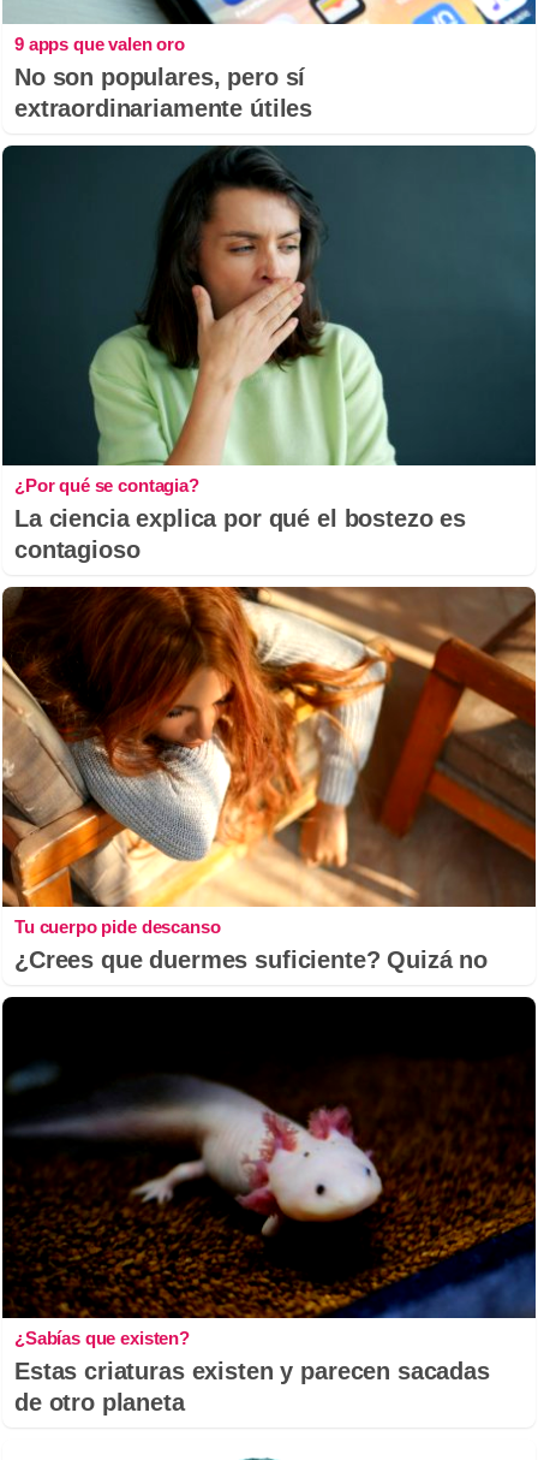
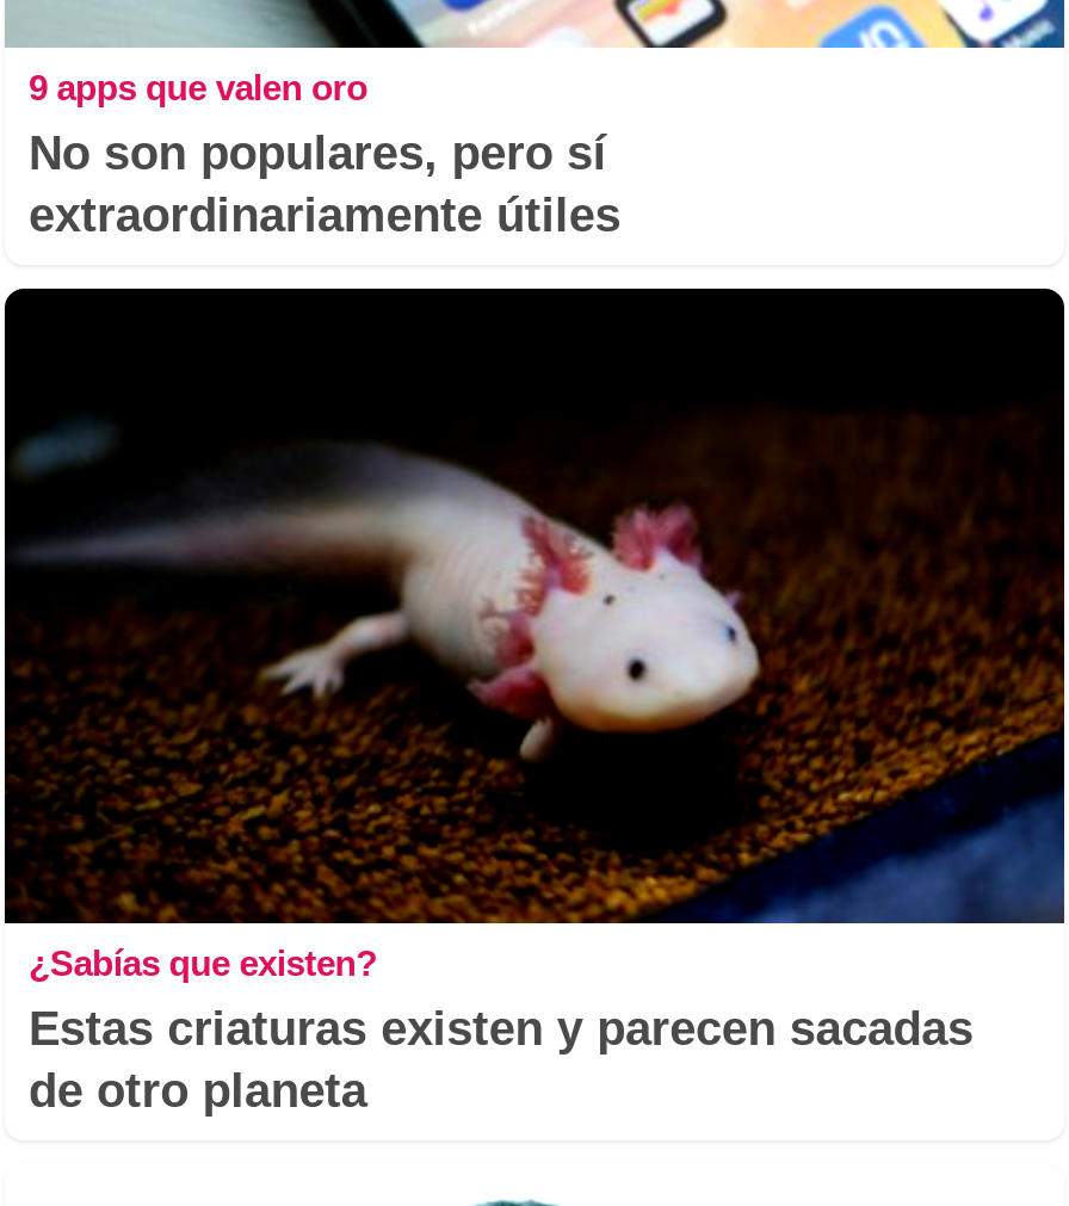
- [image]
- ¿Por qué se contagia?
- La ciencia explica por qué el bostezo es
- contagioso

- [image]
- Tu cuerpo pide descanso
- ¿Crees que duermes suficiente? Quizá no
